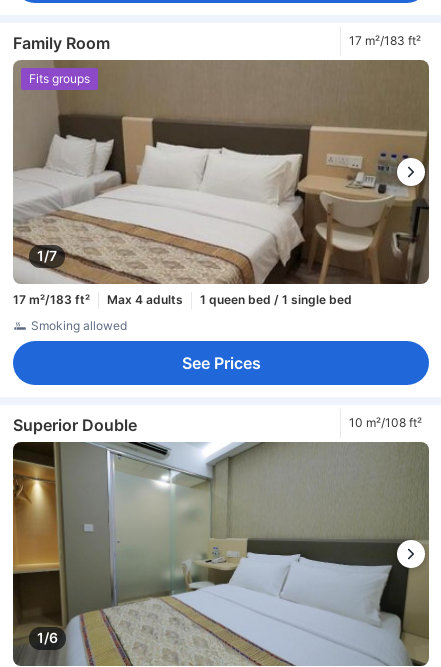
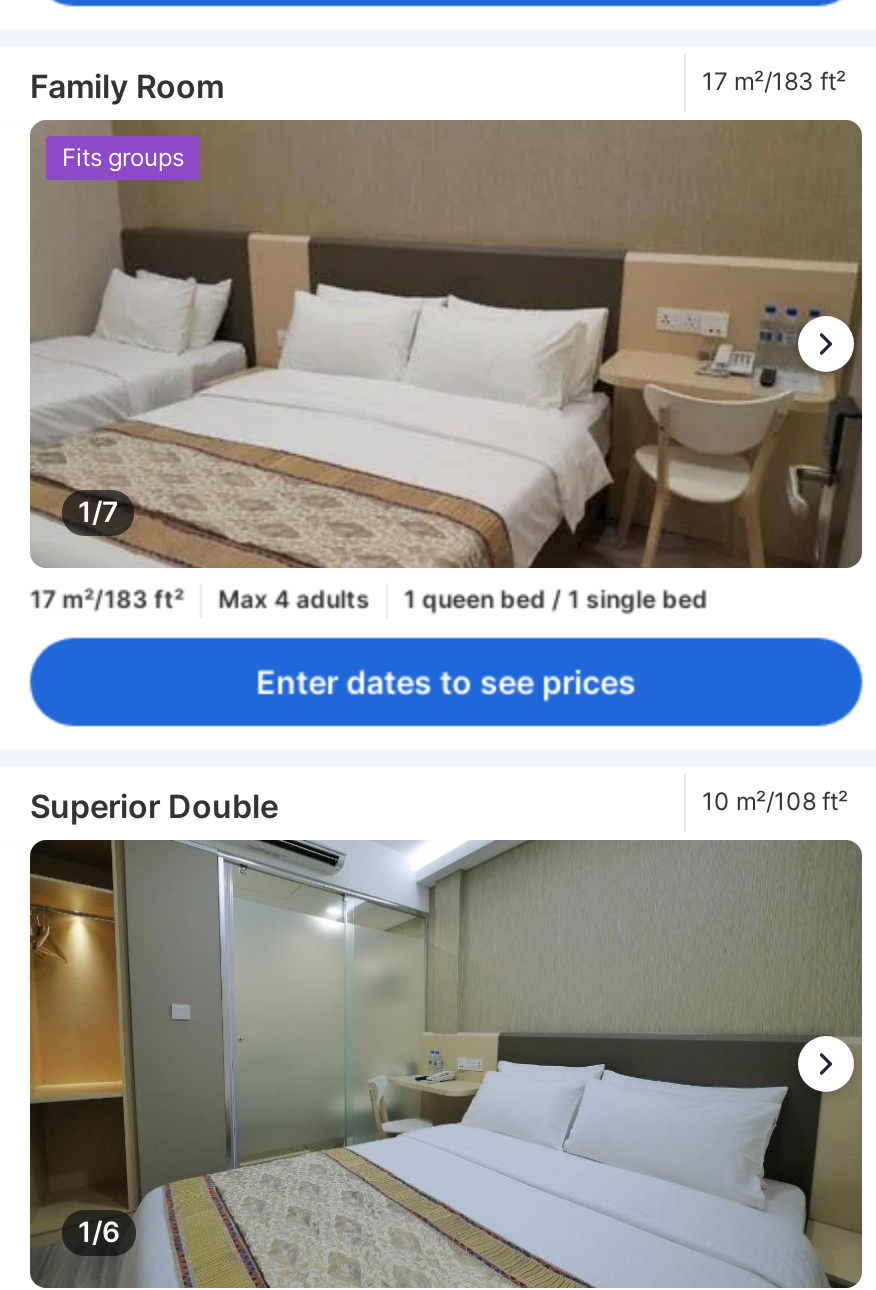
- Smoking allowed
- See Prices
+ Enter dates to see prices
